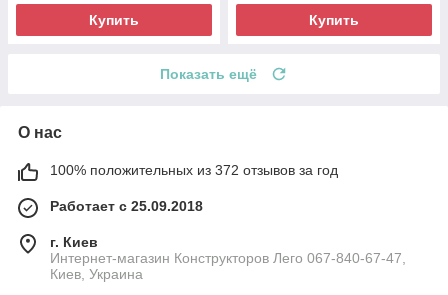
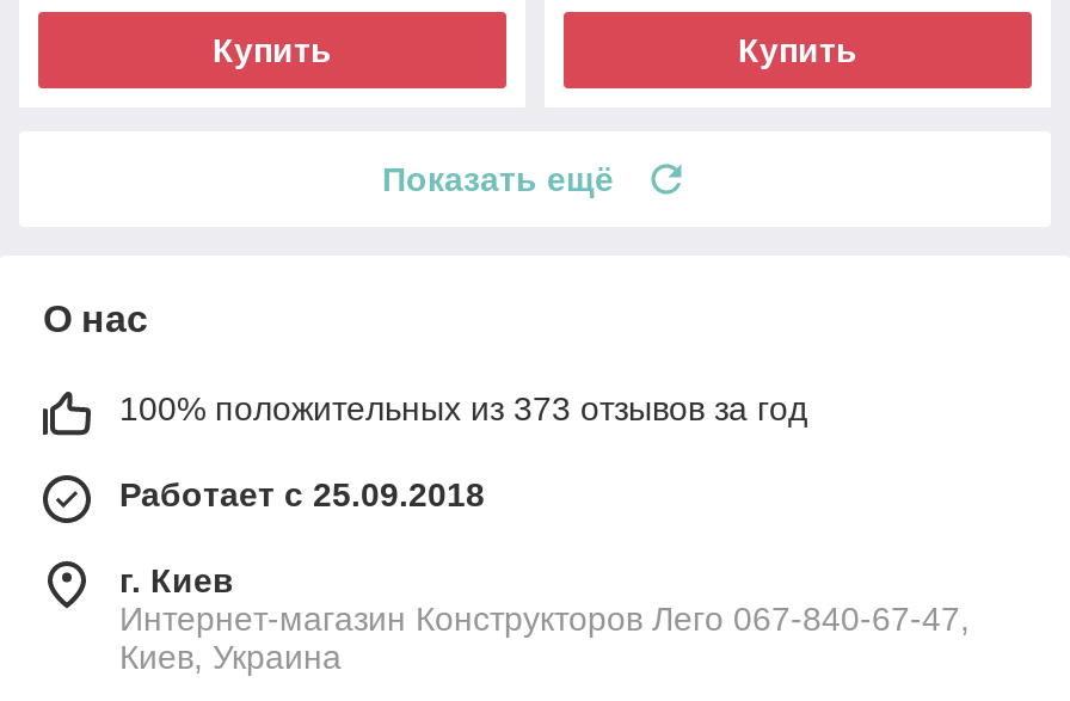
- 100% положительных из 372 отзывов за год
+ 100% положительных из 373 отзывов за год
